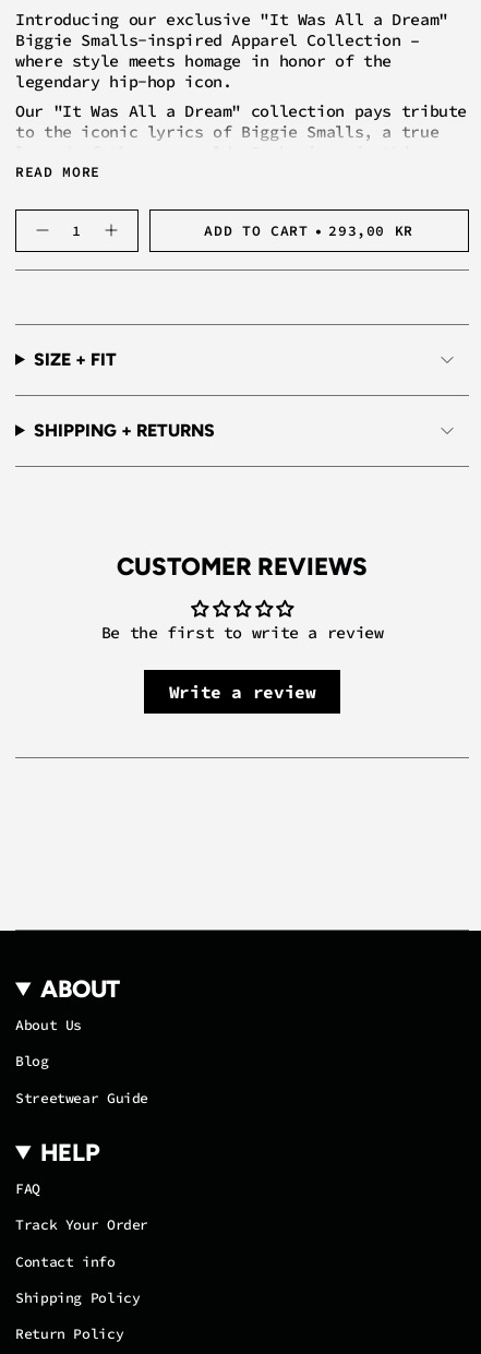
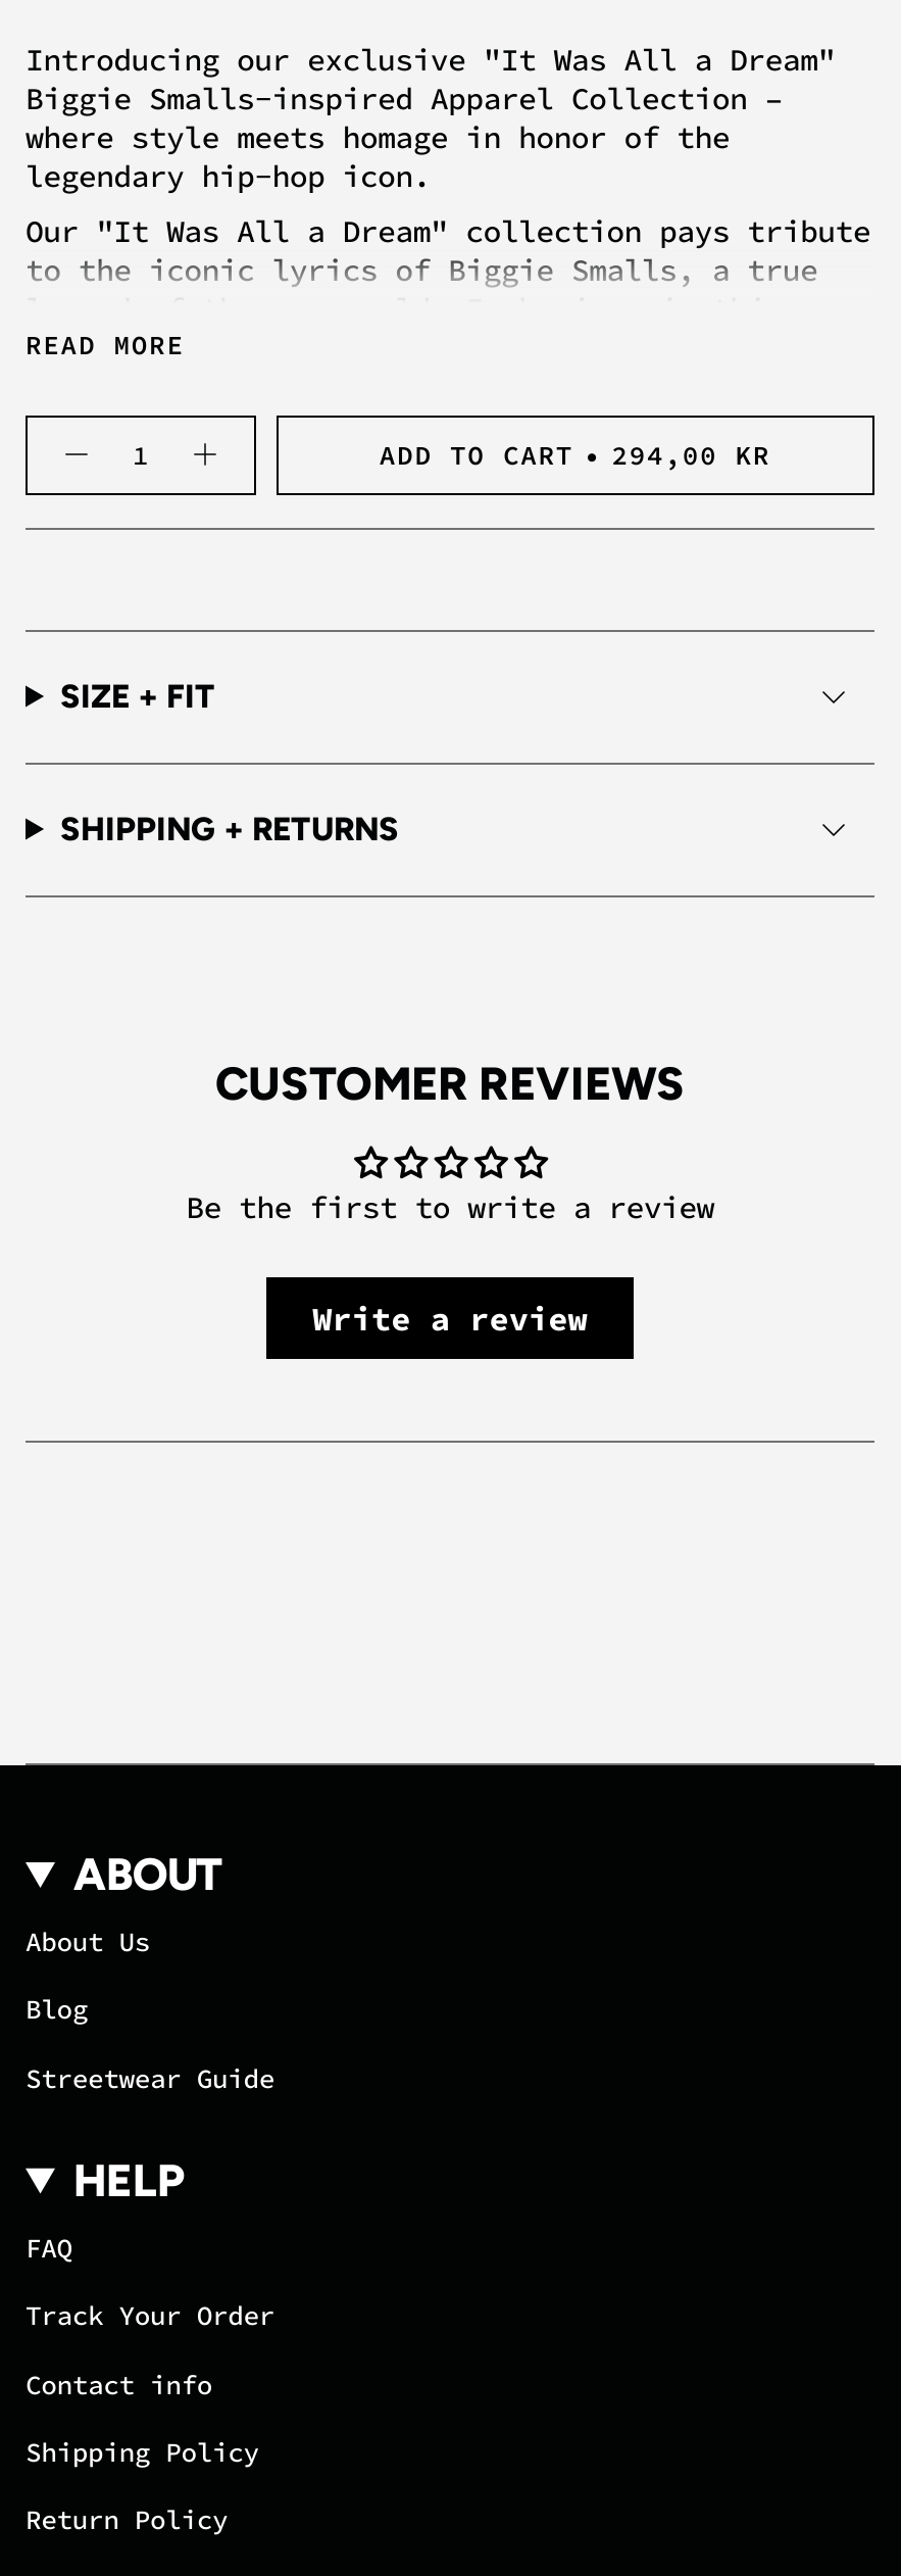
- 293,00 KR
+ 294,00 KR
